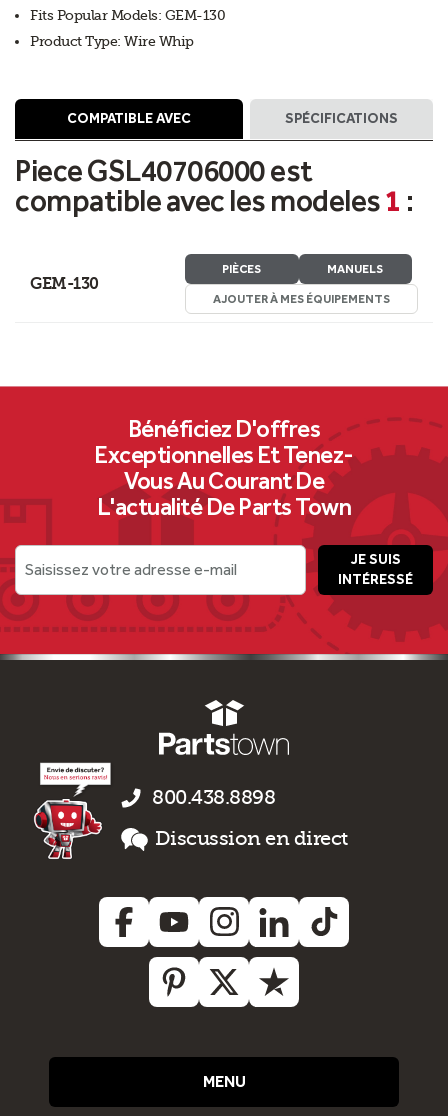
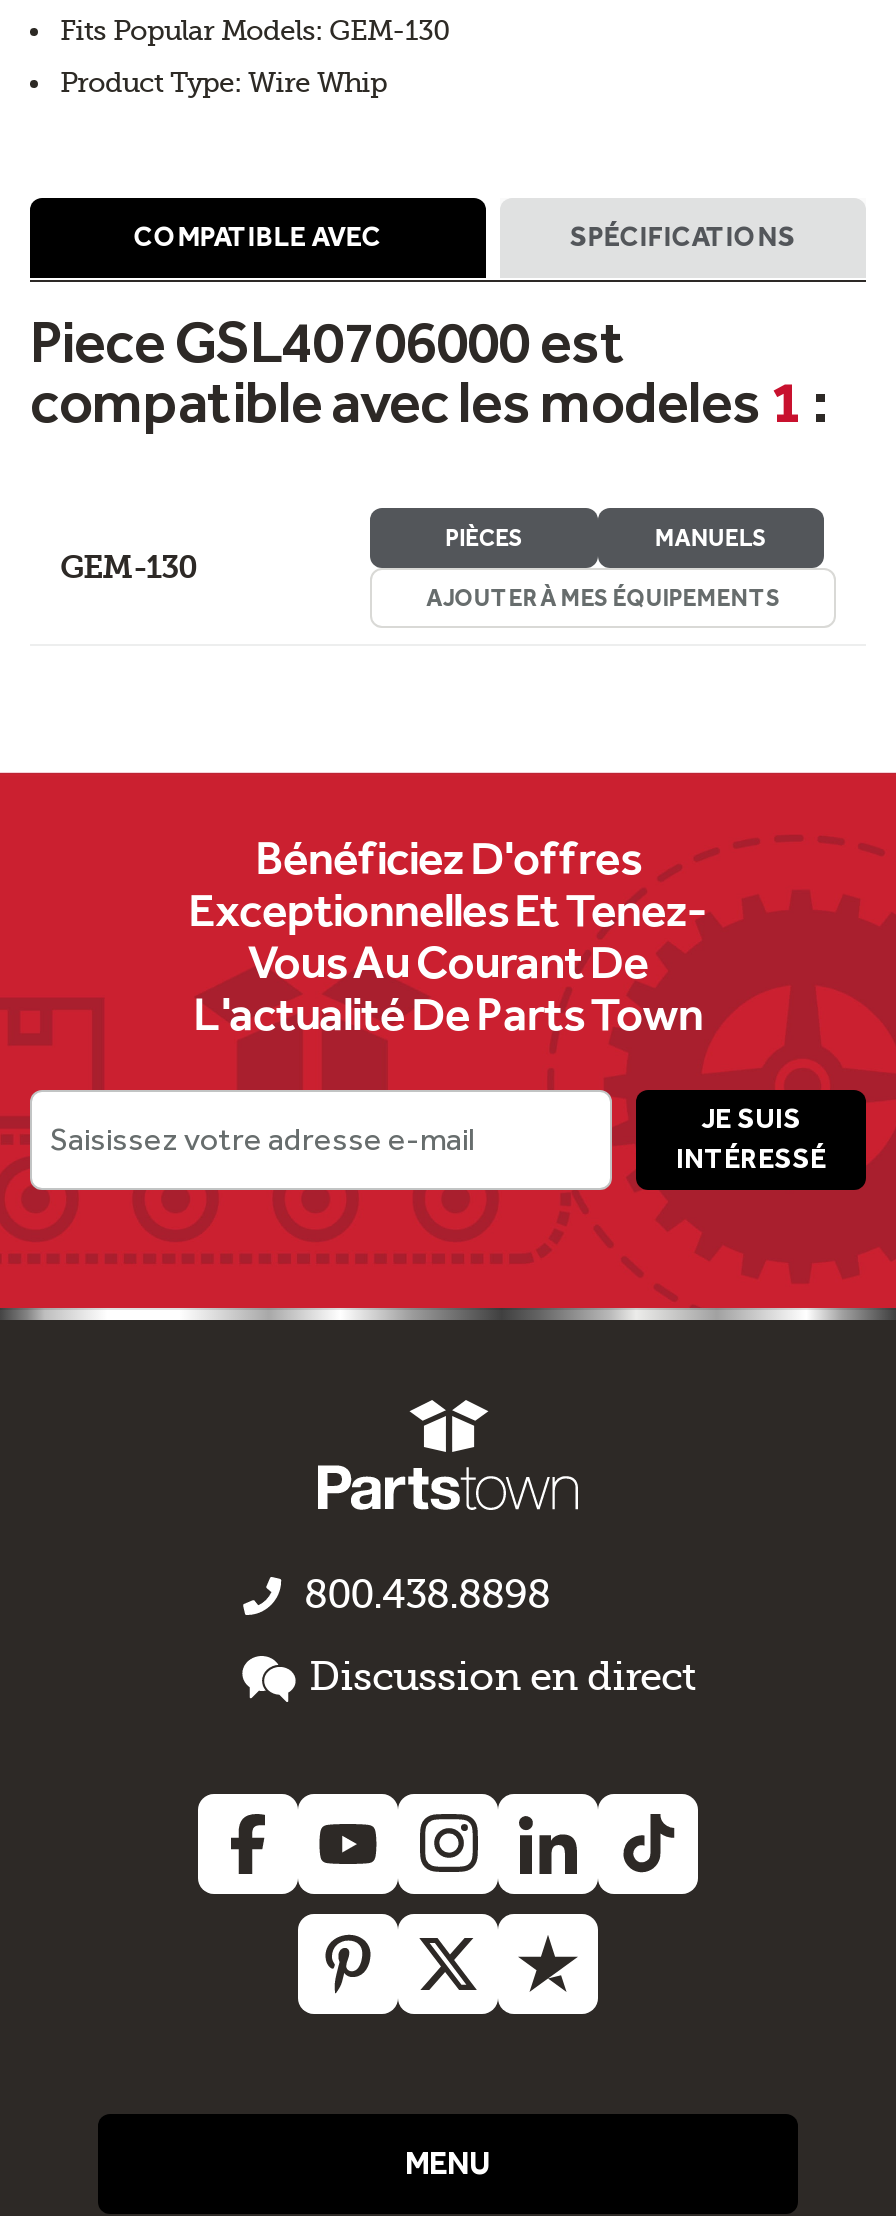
- [image]
